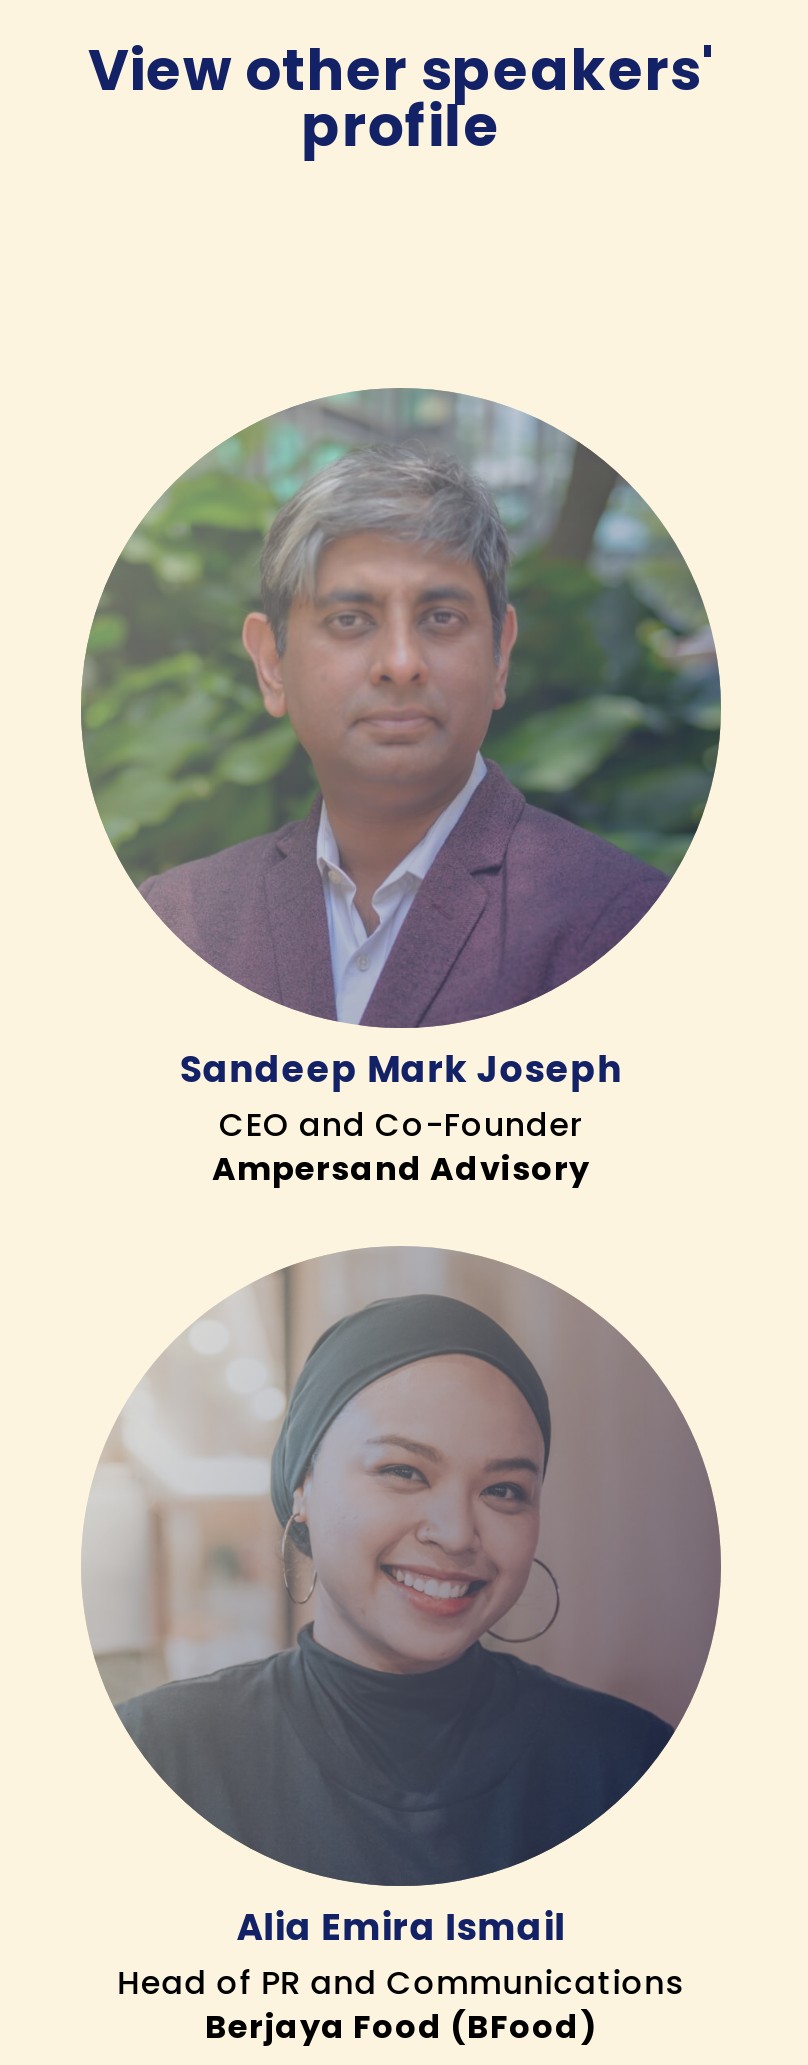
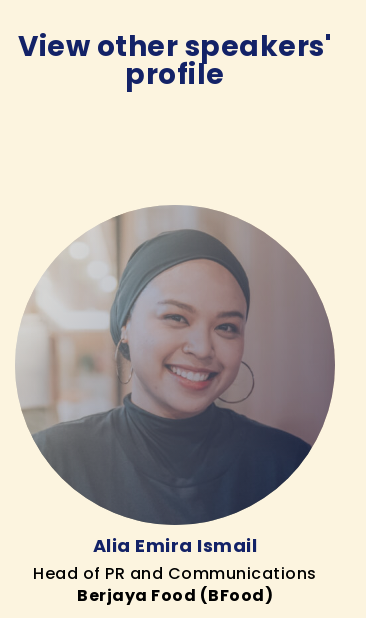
- [image]
- Sandeep Mark Joseph
- CEO and Co-Founder
- Ampersand Advisory
